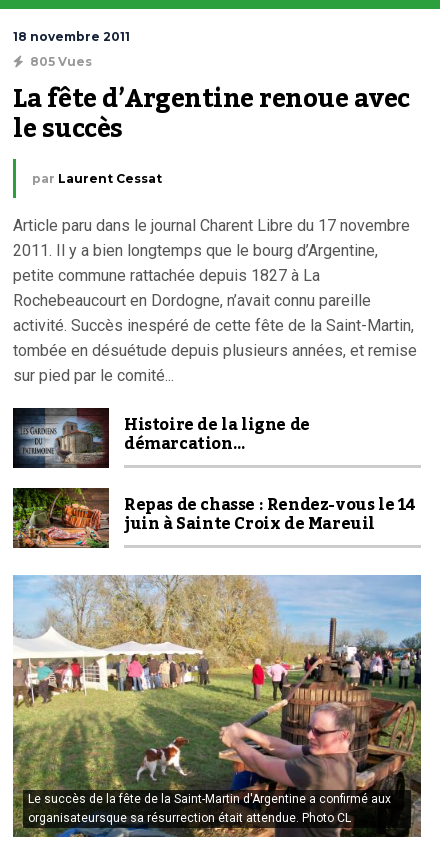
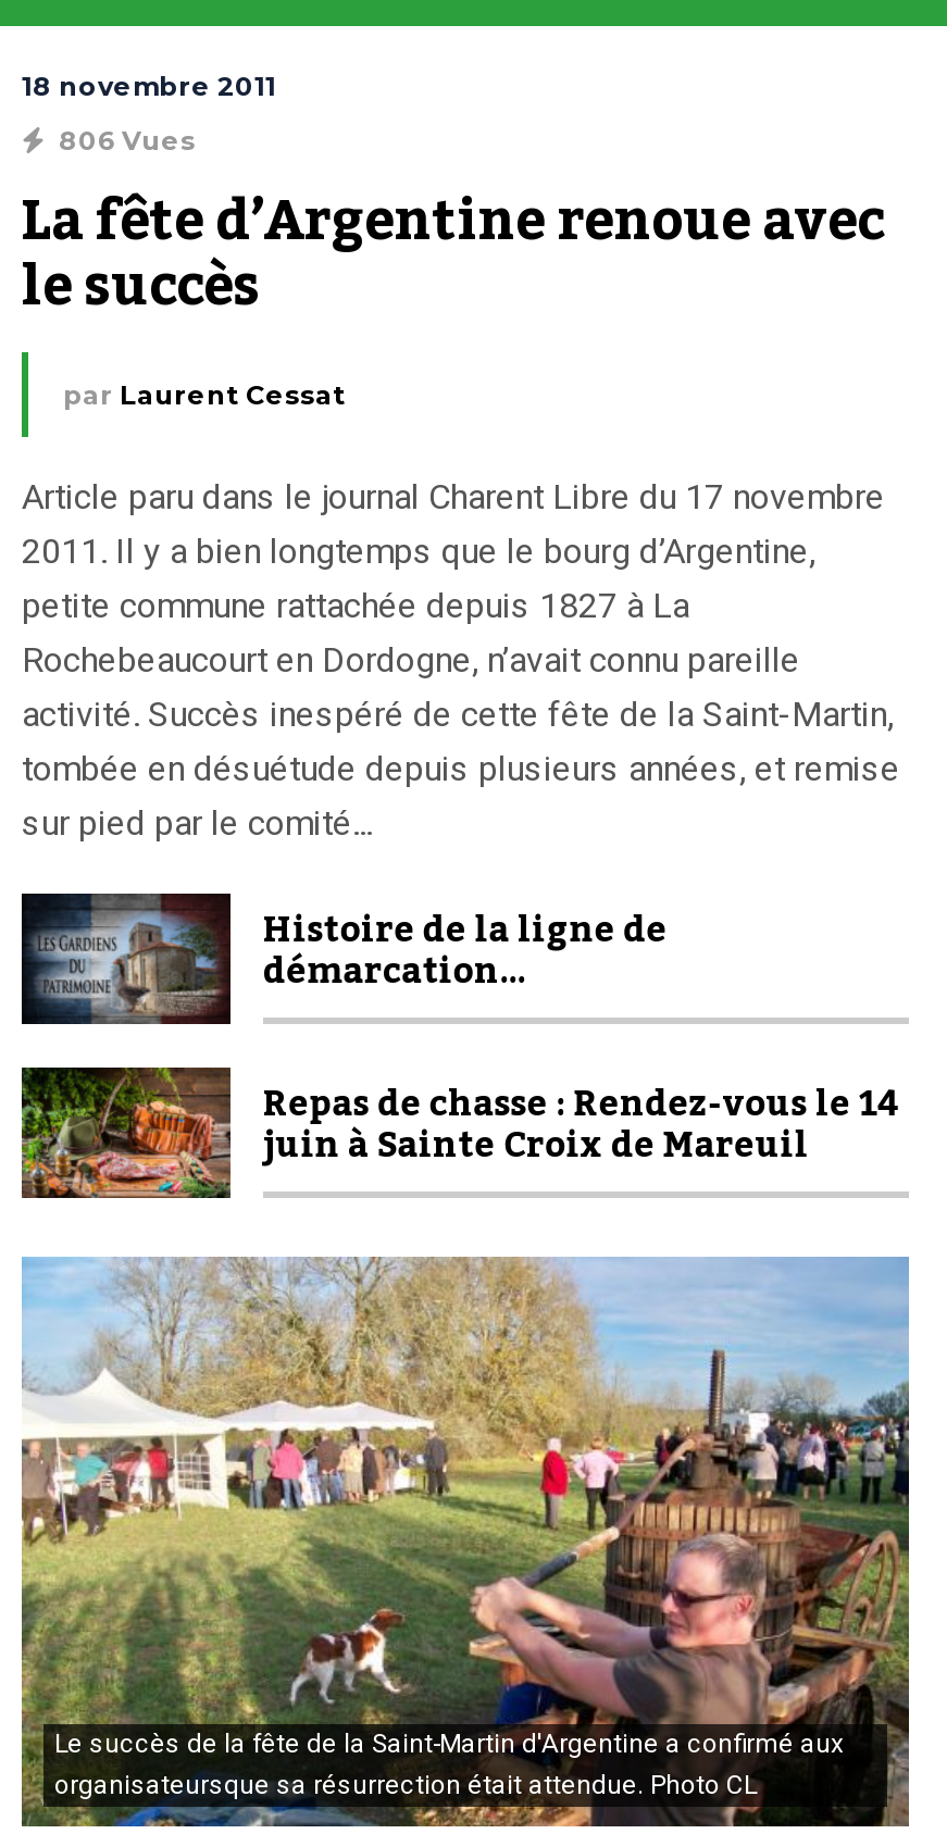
- 805 Vues
+ 806 Vues
